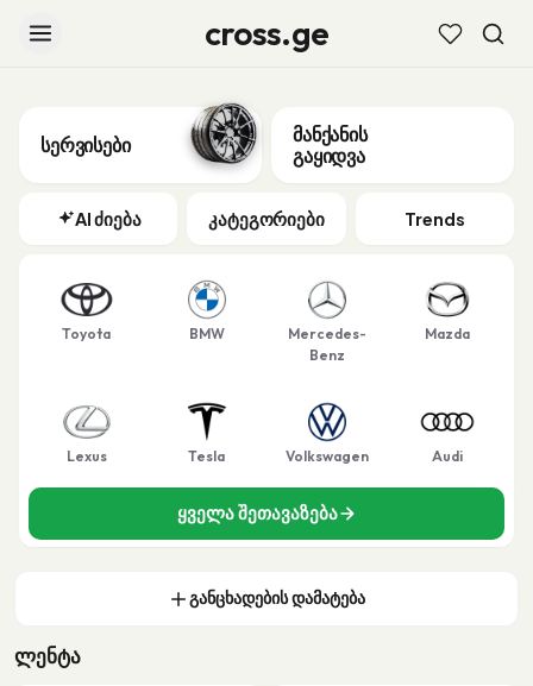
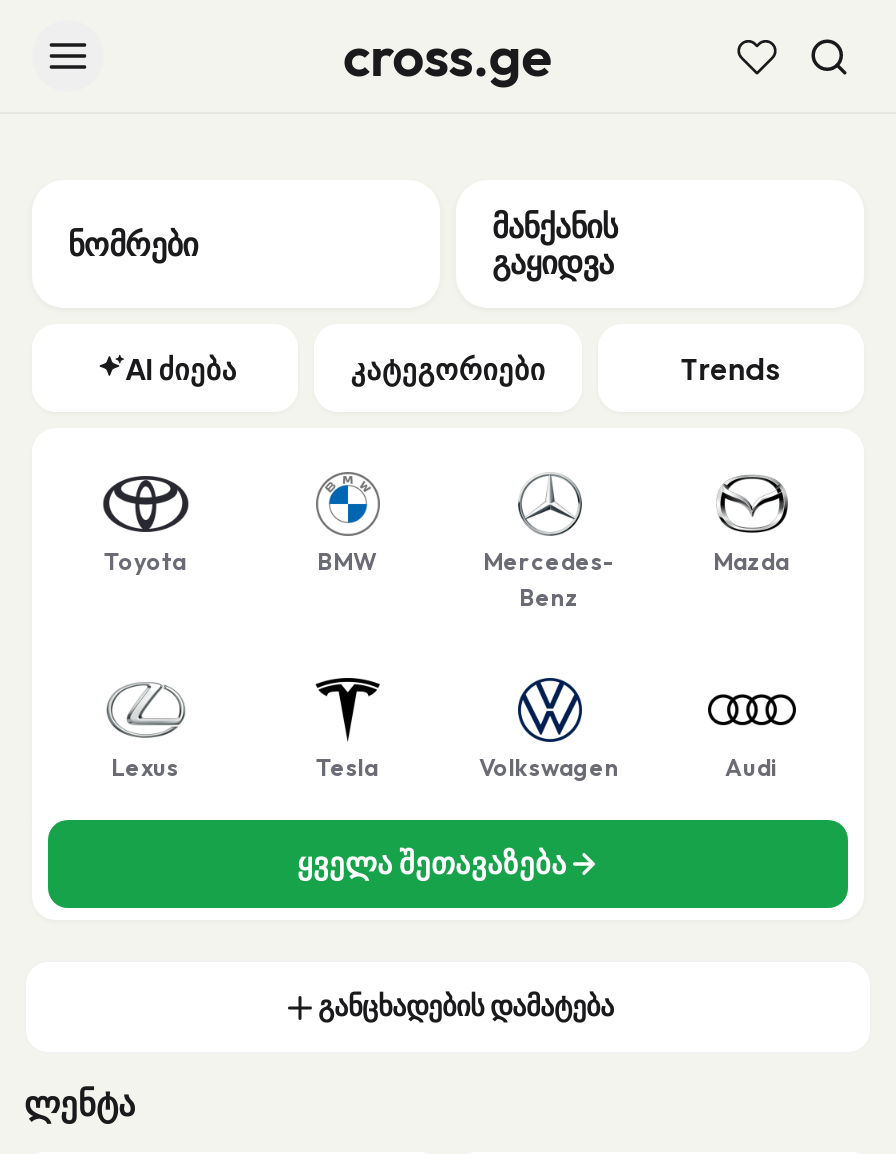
- [image]

- სერვისები
+ ნომრები
